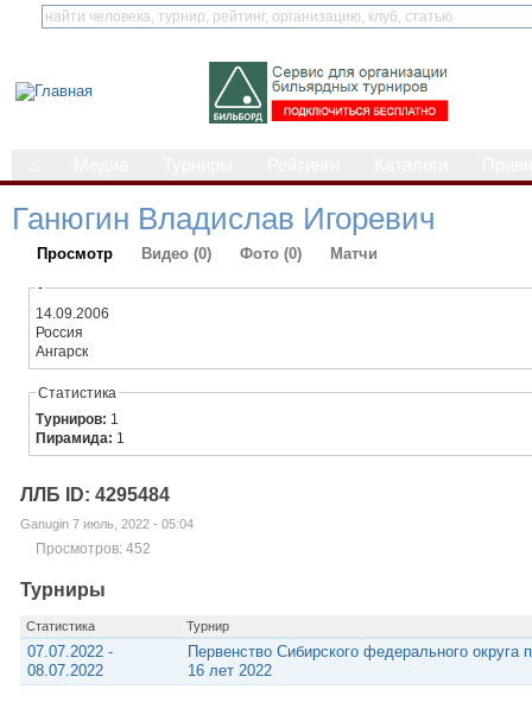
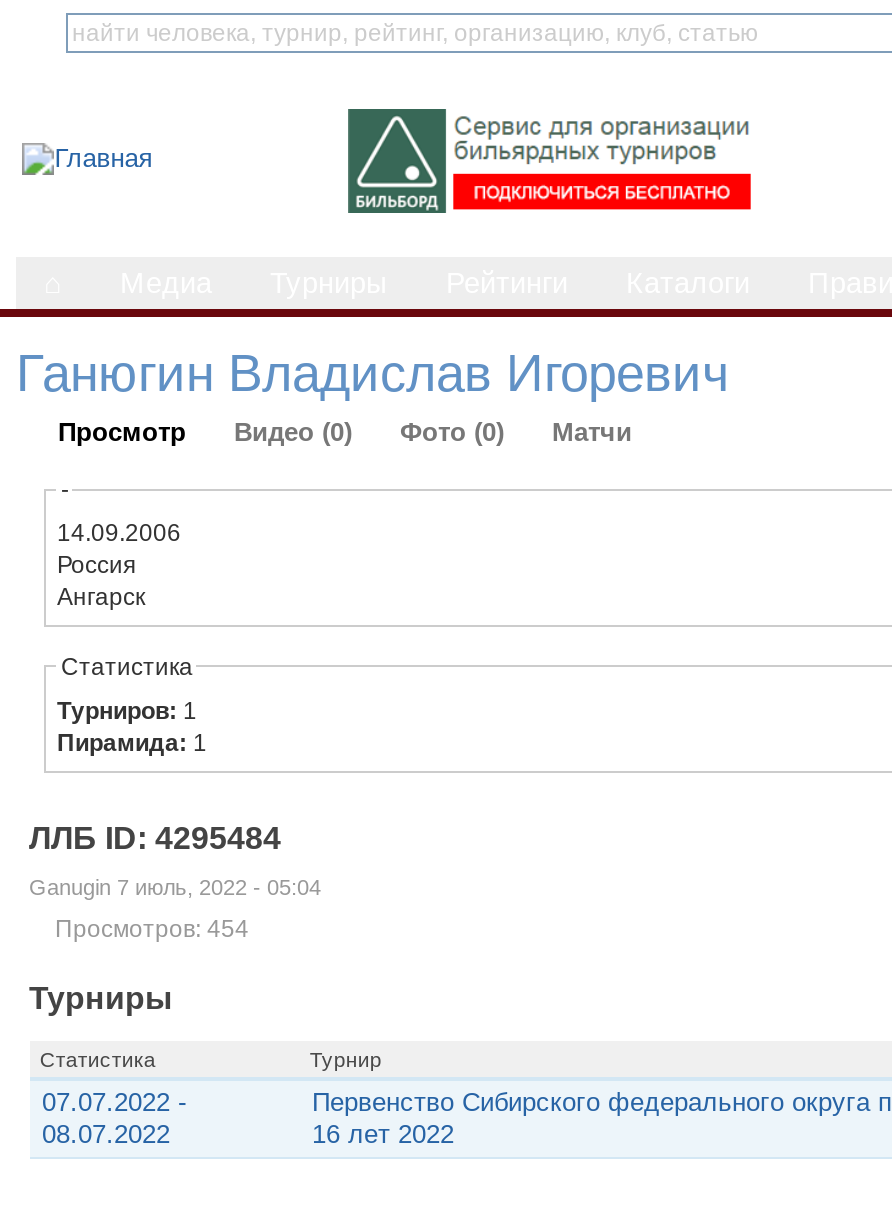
- Просмотров: 452
+ Просмотров: 454
